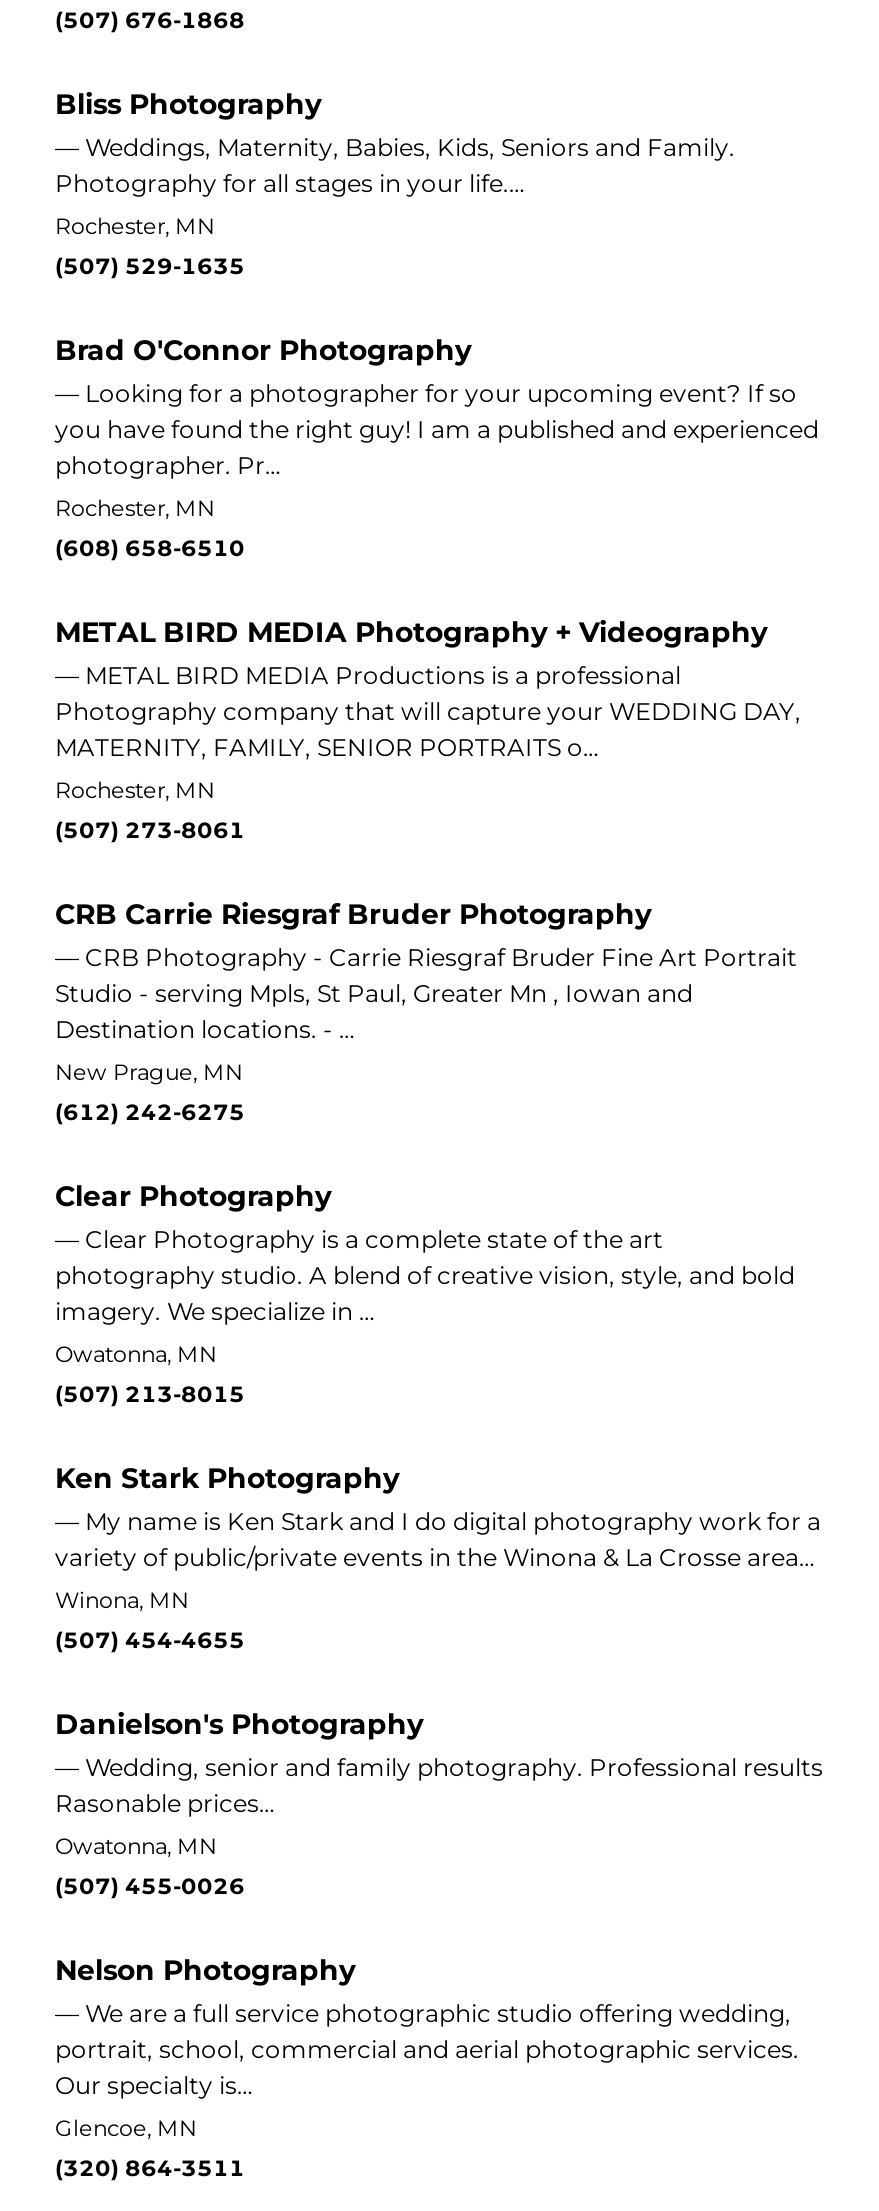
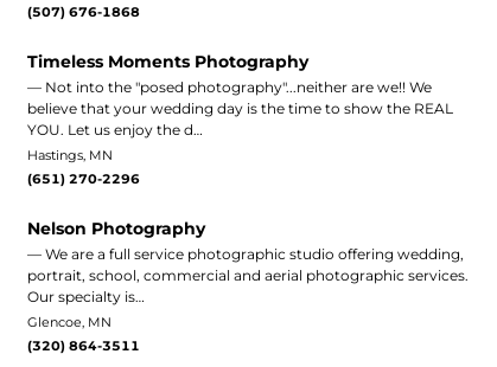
- Bliss Photography
- — Weddings, Maternity, Babies, Kids, Seniors and Family.
- Photography for all stages in your life.…
- Rochester, MN
- (507) 529-1635
- Brad O'Connor Photography
- — Looking for a photographer for your upcoming event? If so
- you have found the right guy! I am a published and experienced
- photographer. Pr…
- Rochester, MN
- (608) 658-6510
- METAL BIRD MEDIA Photography + Videography
- — METAL BIRD MEDIA Productions is a professional
- Photography company that will capture your WEDDING DAY,
- MATERNITY, FAMILY, SENIOR PORTRAITS o…
- Rochester, MN
- (507) 273-8061
- CRB Carrie Riesgraf Bruder Photography
- — CRB Photography - Carrie Riesgraf Bruder Fine Art Portrait
- Studio - serving Mpls, St Paul, Greater Mn , Iowan and
- Destination locations. - …
- New Prague, MN
- (612) 242-6275
- Clear Photography
- — Clear Photography is a complete state of the art
- photography studio. A blend of creative vision, style, and bold
- imagery. We specialize in …
- Owatonna, MN
- (507) 213-8015
- Ken Stark Photography
- — My name is Ken Stark and I do digital photography work for a
- variety of public/private events in the Winona & La Crosse area…
- Winona, MN
- (507) 454-4655
- Danielson's Photography
- — Wedding, senior and family photography. Professional results
- Rasonable prices…
- Owatonna, MN
- (507) 455-0026
+ Timeless Moments Photography
+ — Not into the "posed photography"...neither are we!! We
+ believe that your wedding day is the time to show the REAL
+ YOU. Let us enjoy the d…
+ Hastings, MN
+ (651) 270-2296
